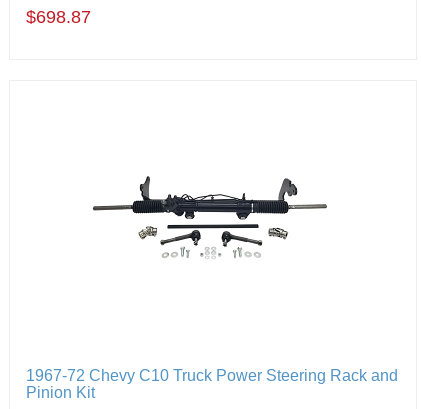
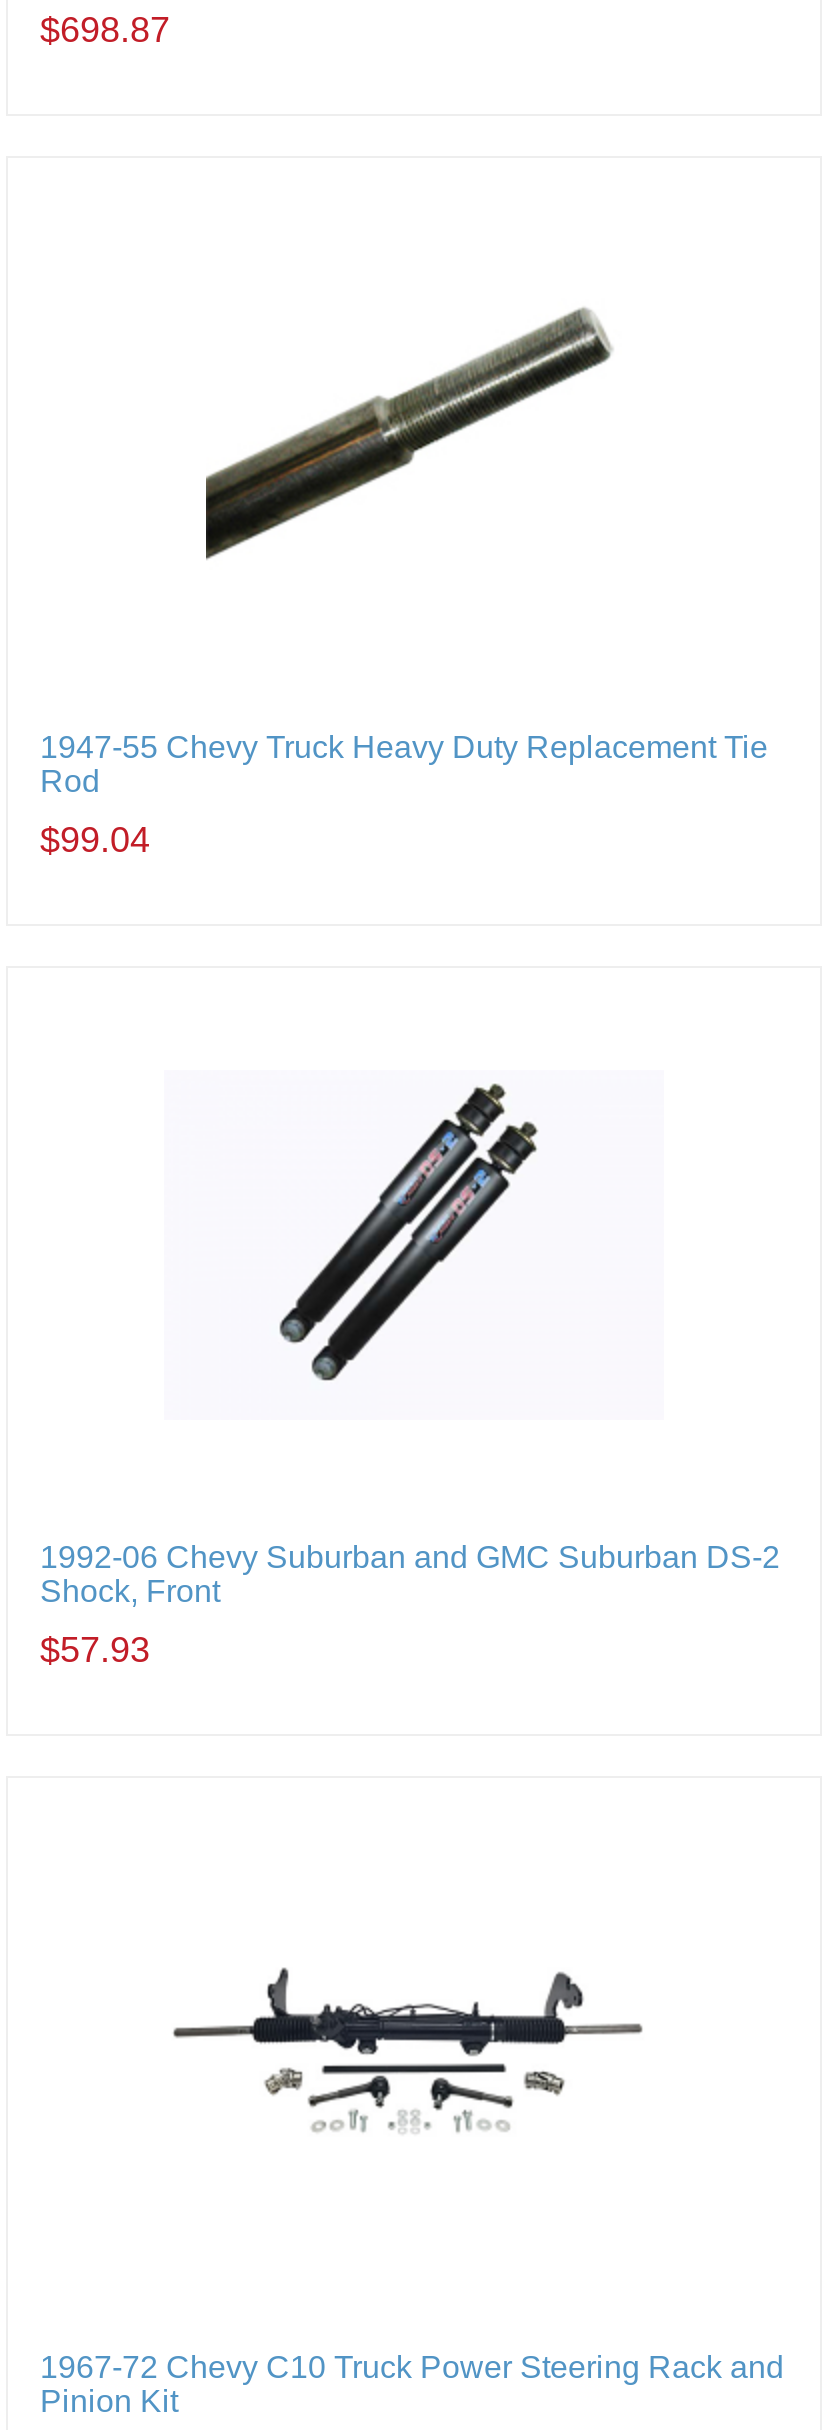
+ 1947-55 Chevy Truck Heavy Duty Replacement Tie
+ Rod
+ $99.04

+ 1992-06 Chevy Suburban and GMC Suburban DS-2
+ Shock, Front
+ $57.93

+ [image]

+ [image]
